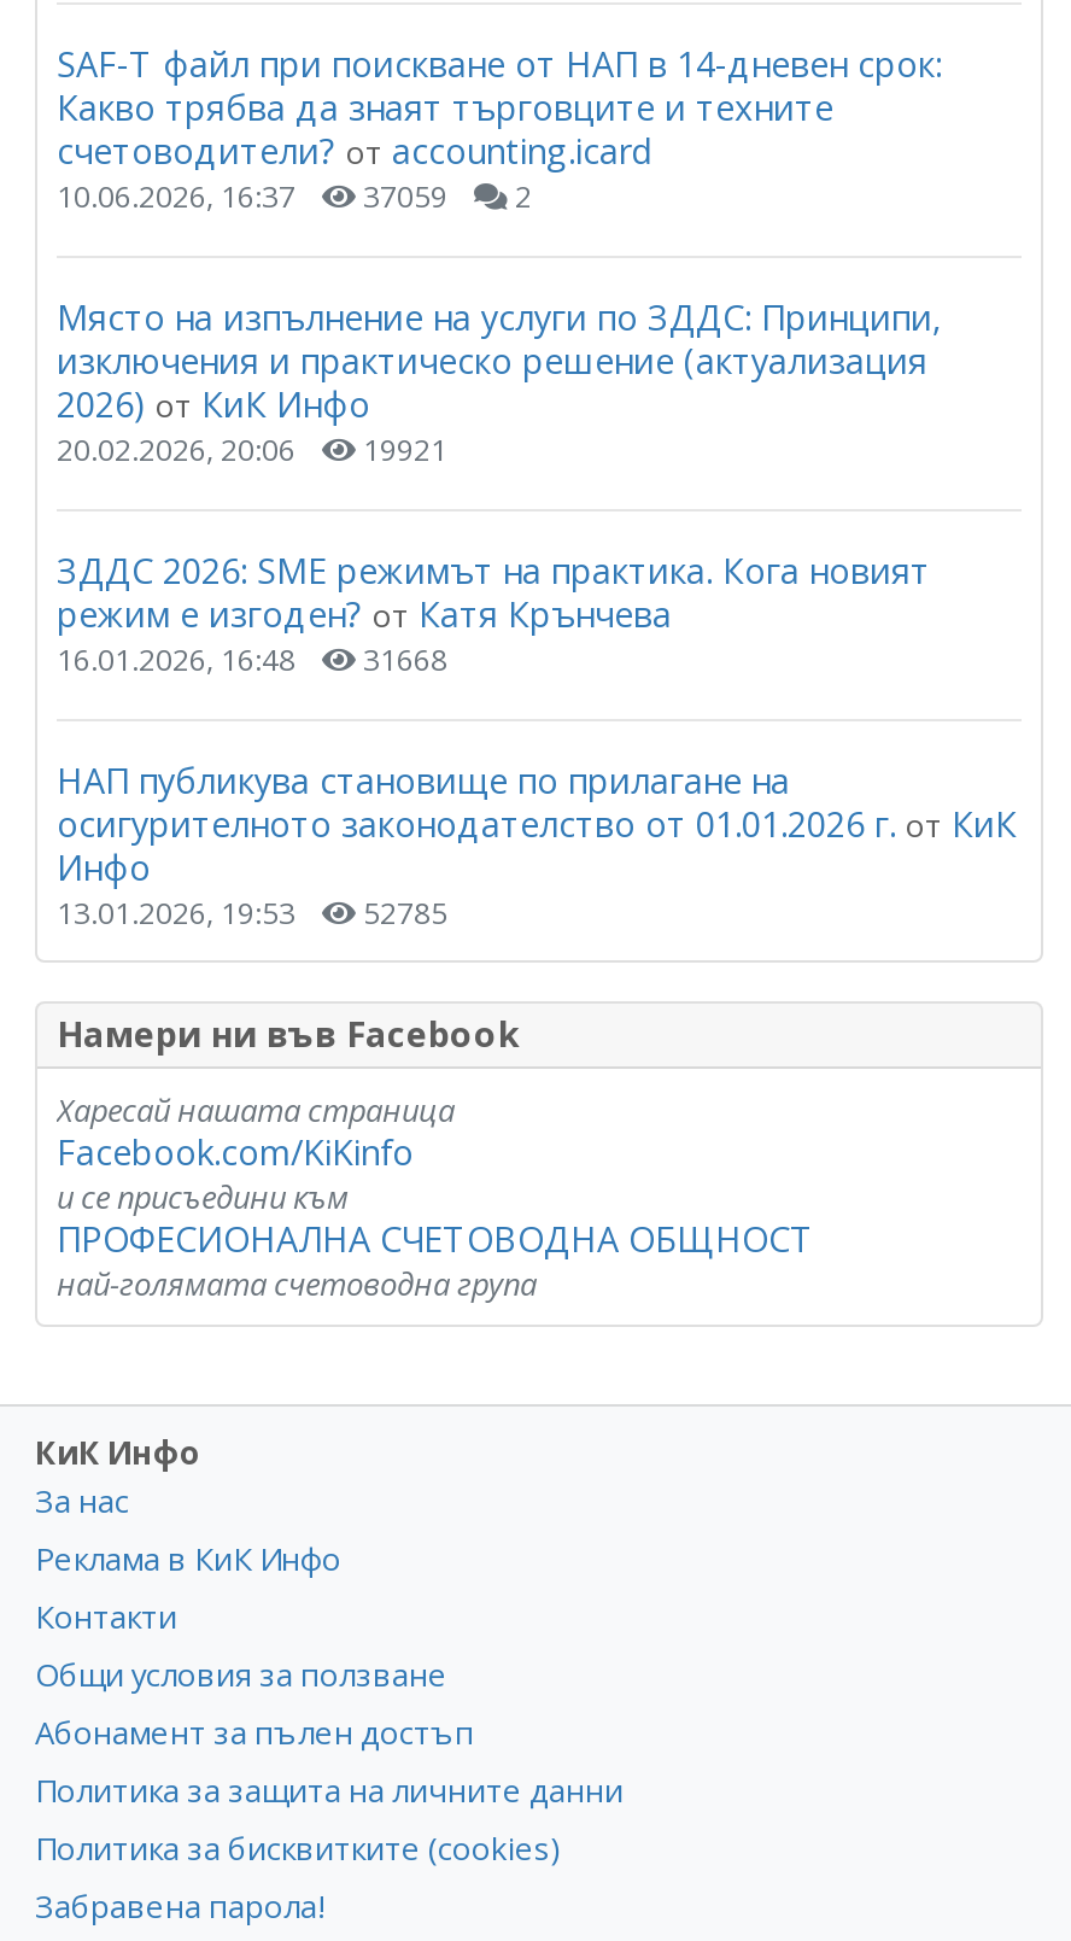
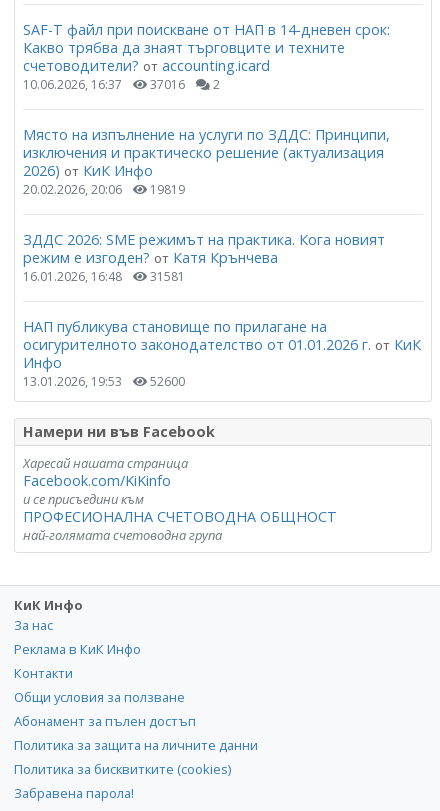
- 10.06.2026, 16:37 37059 2
+ 10.06.2026, 16:37 37016 2

- 20.02.2026, 20:06 19921
+ 20.02.2026, 20:06 19819

- 16.01.2026, 16:48 31668
+ 16.01.2026, 16:48 31581

- 13.01.2026, 19:53 52785
+ 13.01.2026, 19:53 52600
